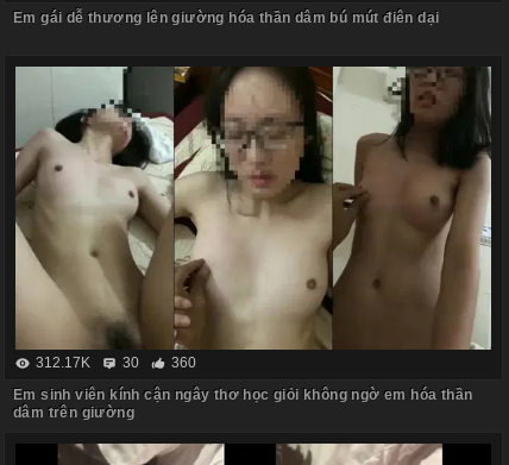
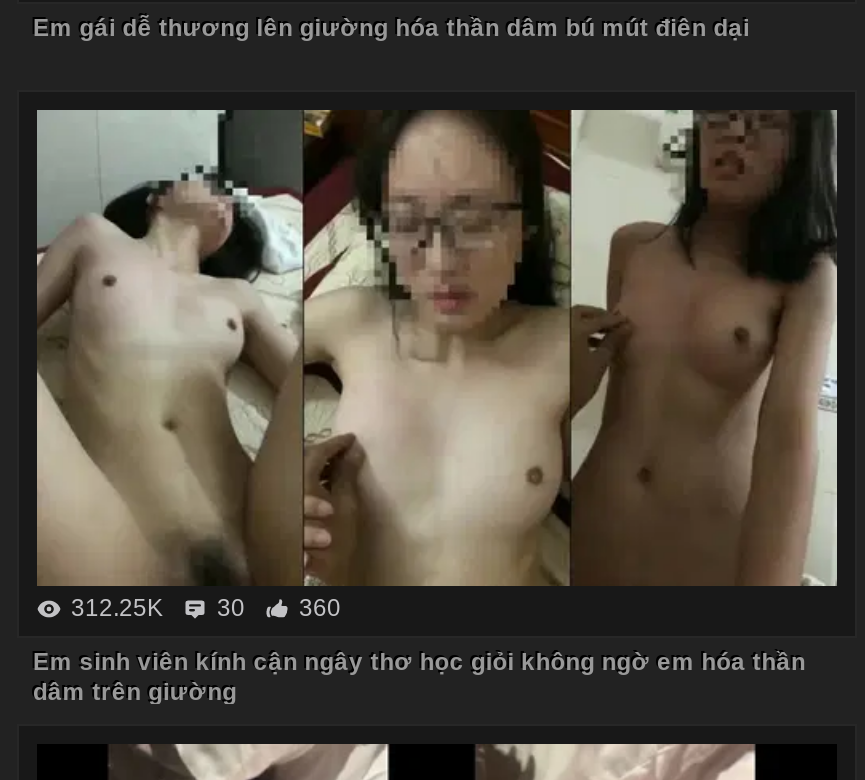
- 312.17K 30 360
+ 312.25K 30 360
